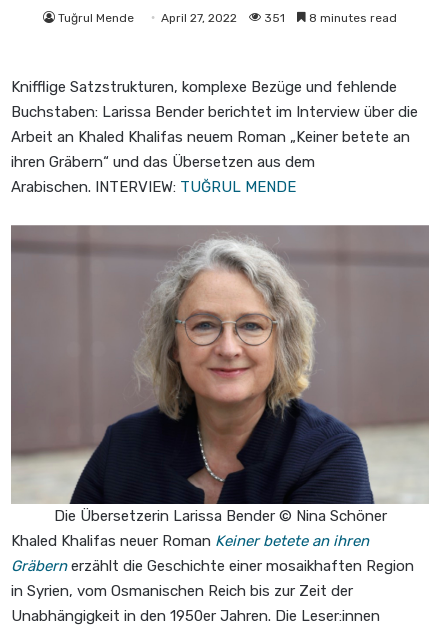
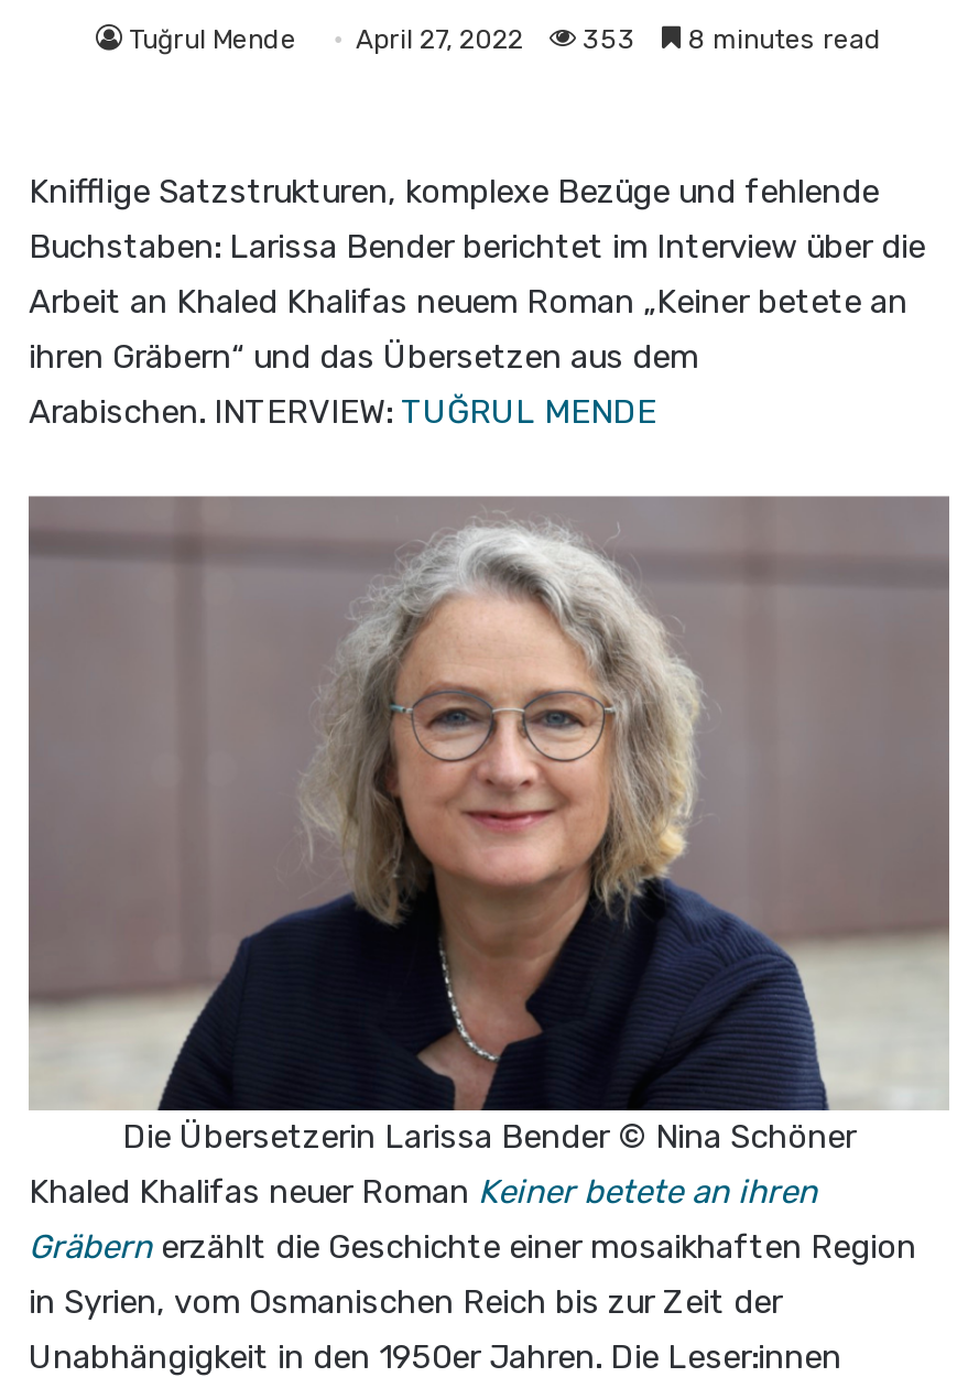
- Tuğrul Mende April 27, 2022 351 8 minutes read
+ Tuğrul Mende April 27, 2022 353 8 minutes read
